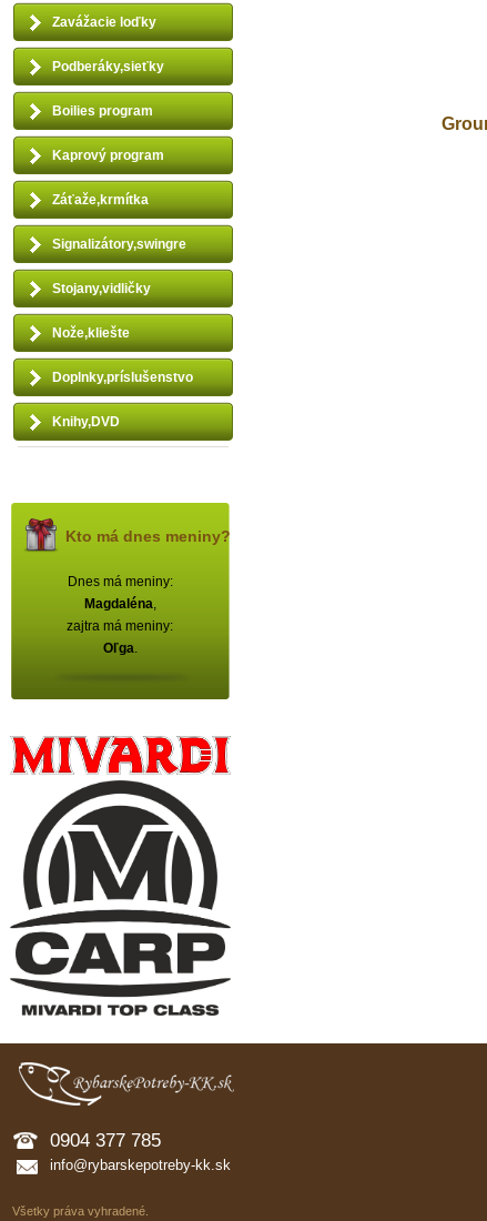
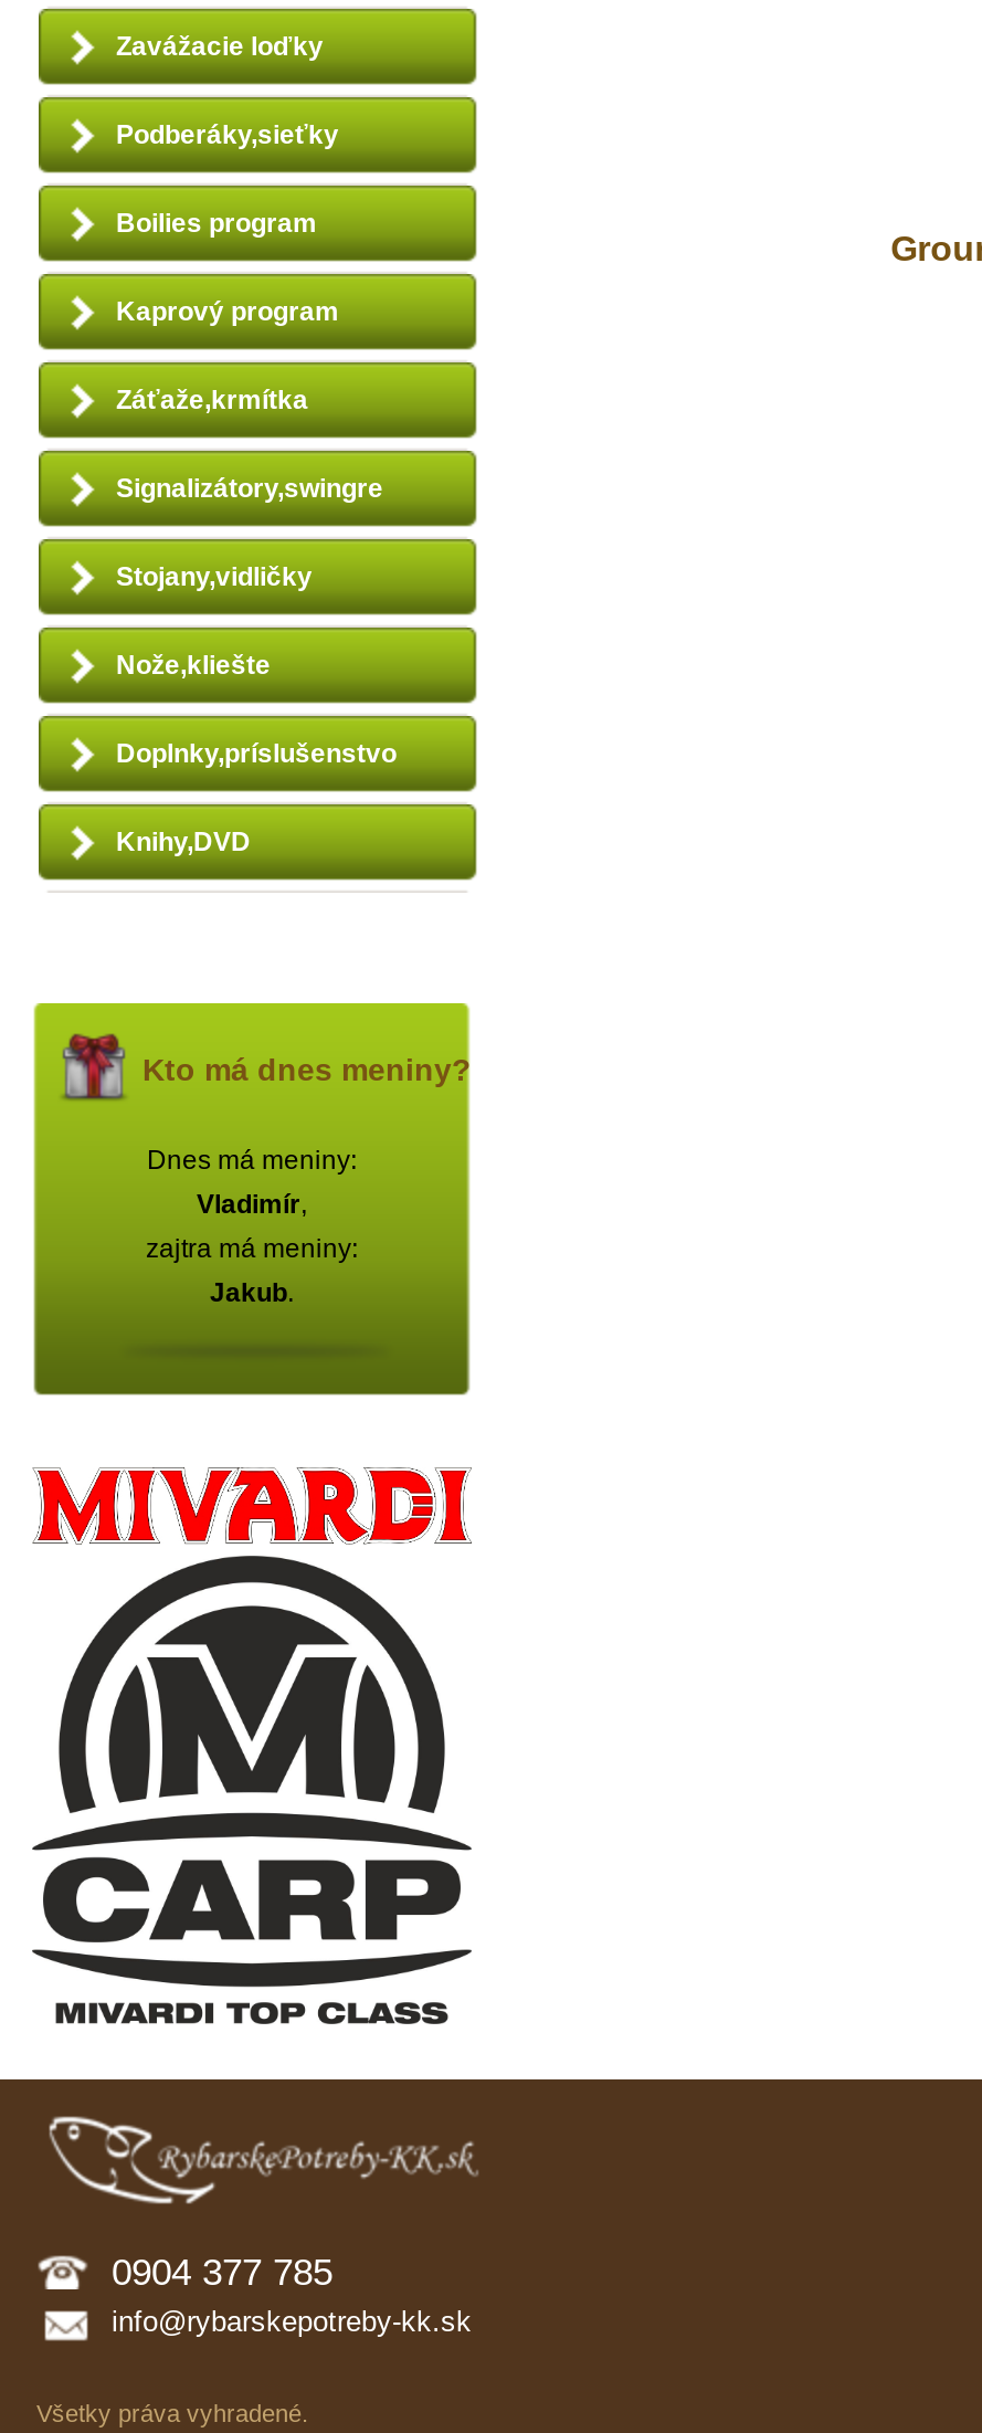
- Magdaléna,
+ Vladimír,

- Oľga.
+ Jakub.
